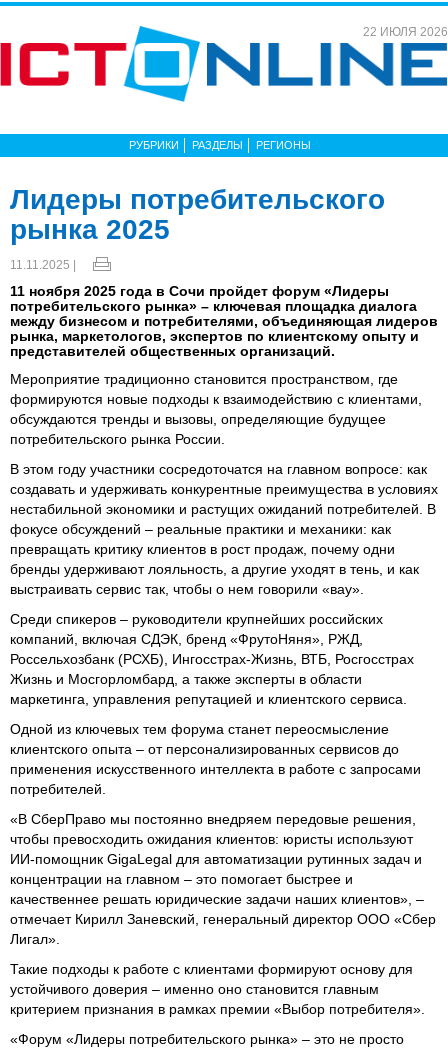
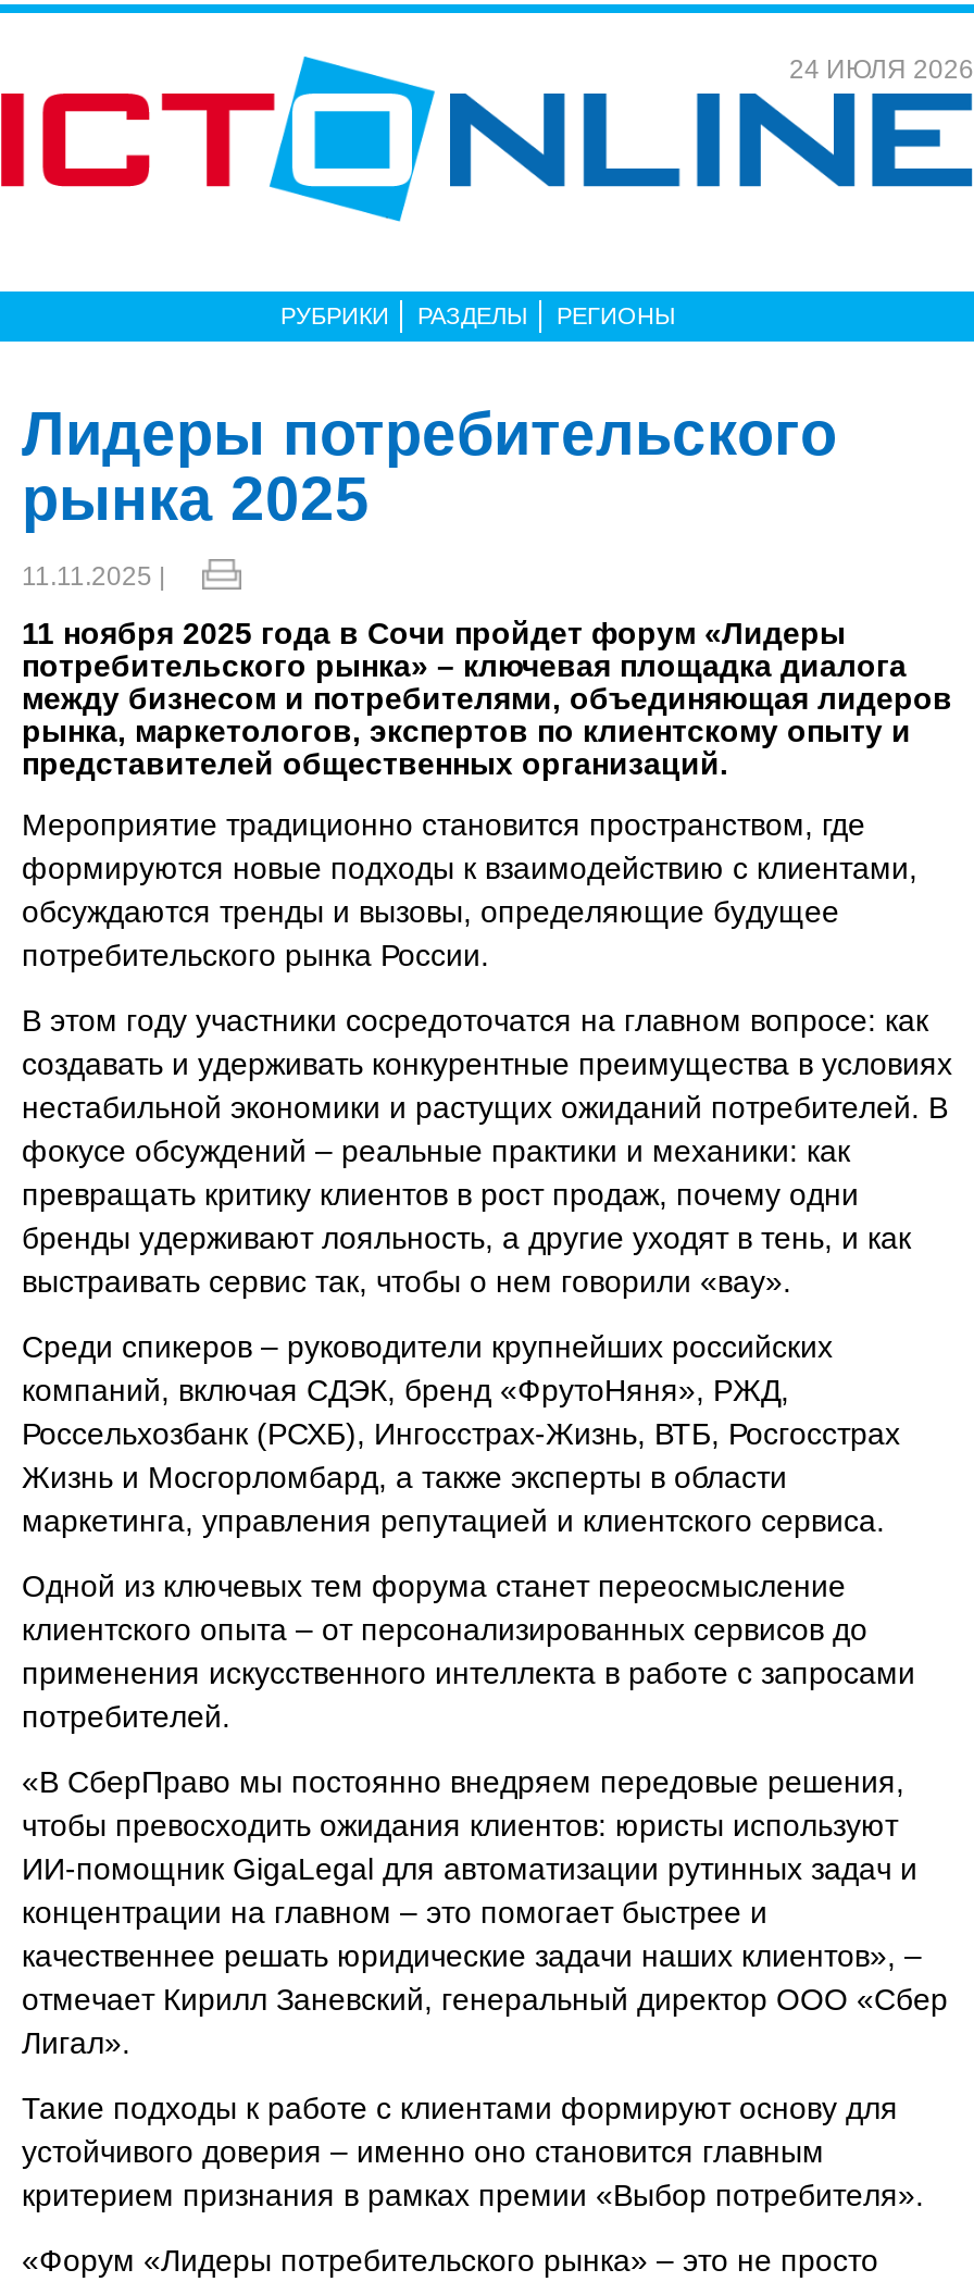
- 22 ИЮЛЯ 2026
+ 24 ИЮЛЯ 2026
